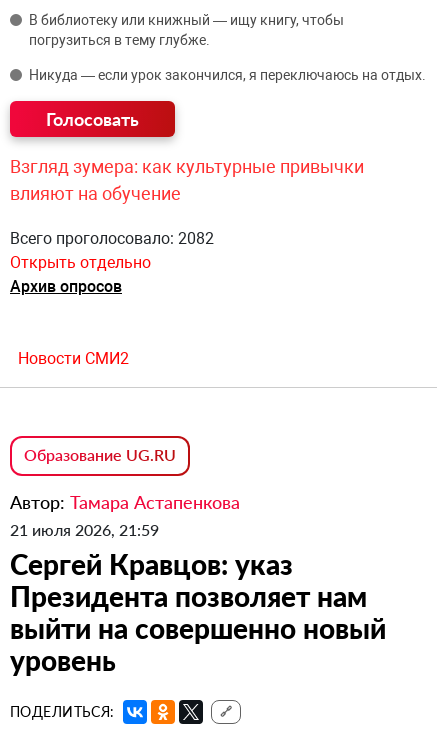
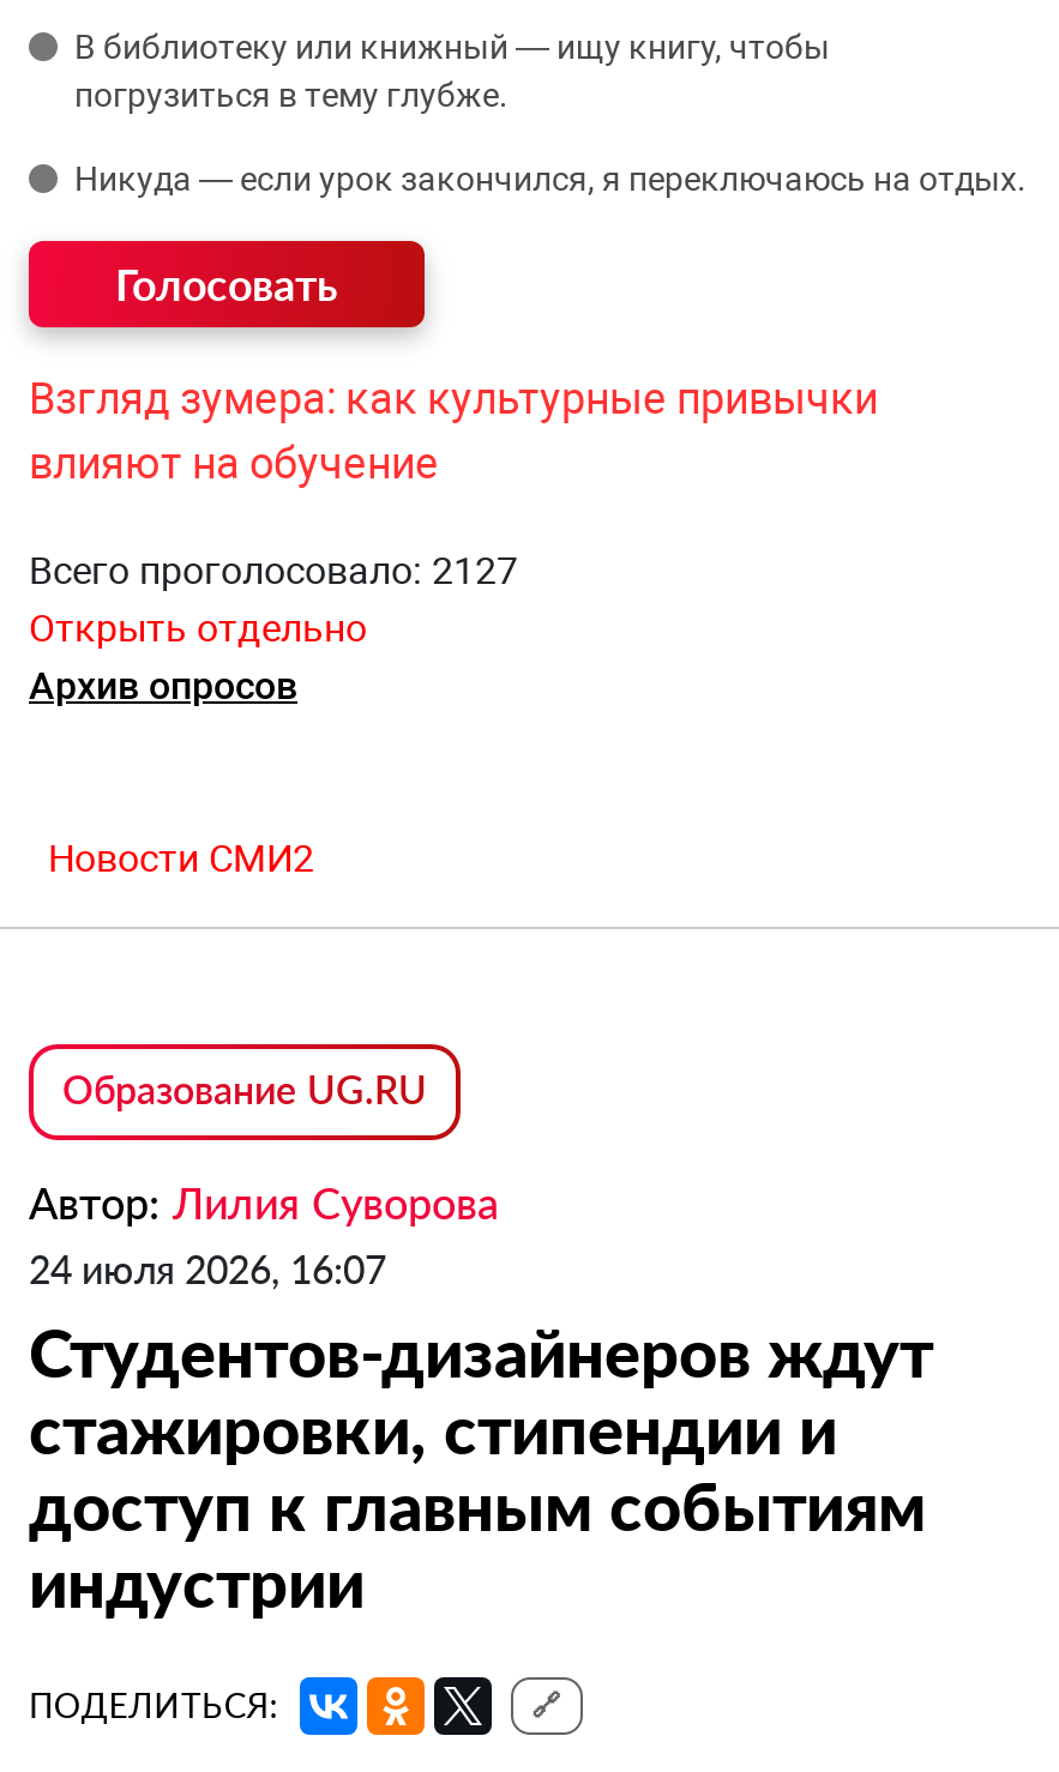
- Всего проголосовало: 2082
+ Всего проголосовало: 2127

- Автор: Тамара Астапенкова
- 21 июля 2026, 21:59
- Сергей Кравцов: указ
- Президента позволяет нам
- выйти на совершенно новый
- уровень
+ Автор: Лилия Суворова
+ 24 июля 2026, 16:07
+ Студентов-дизайнеров ждут
+ стажировки, стипендии и
+ доступ к главным событиям
+ индустрии
